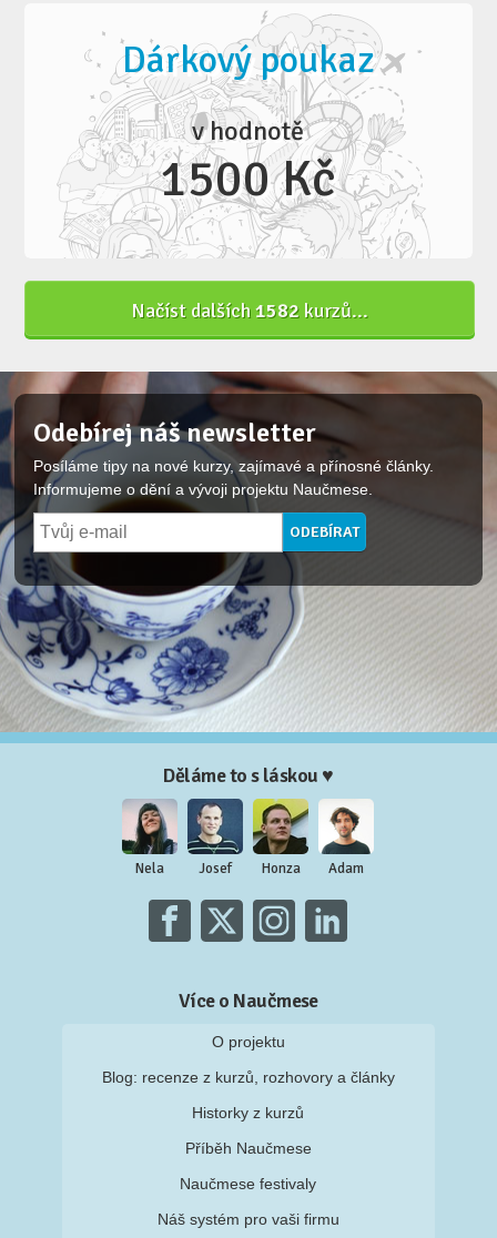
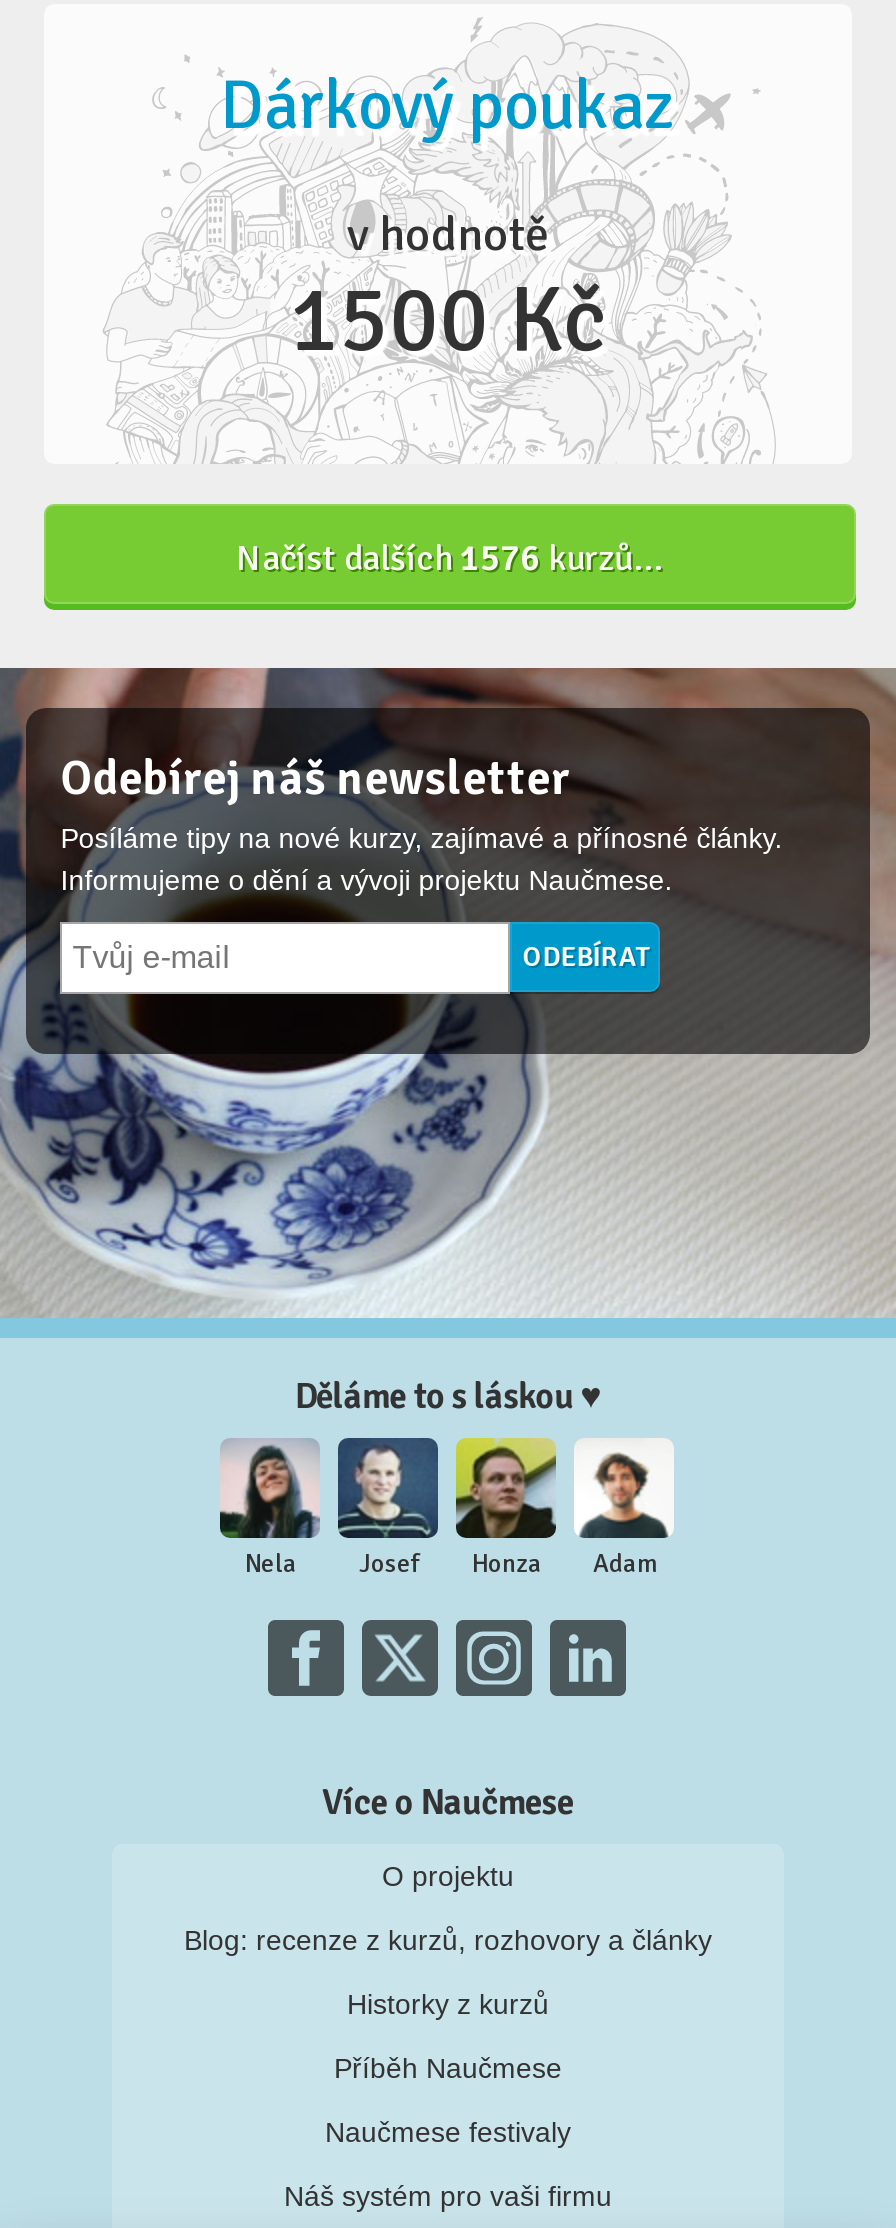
- Načíst dalších 1582 kurzů...
+ Načíst dalších 1576 kurzů...
